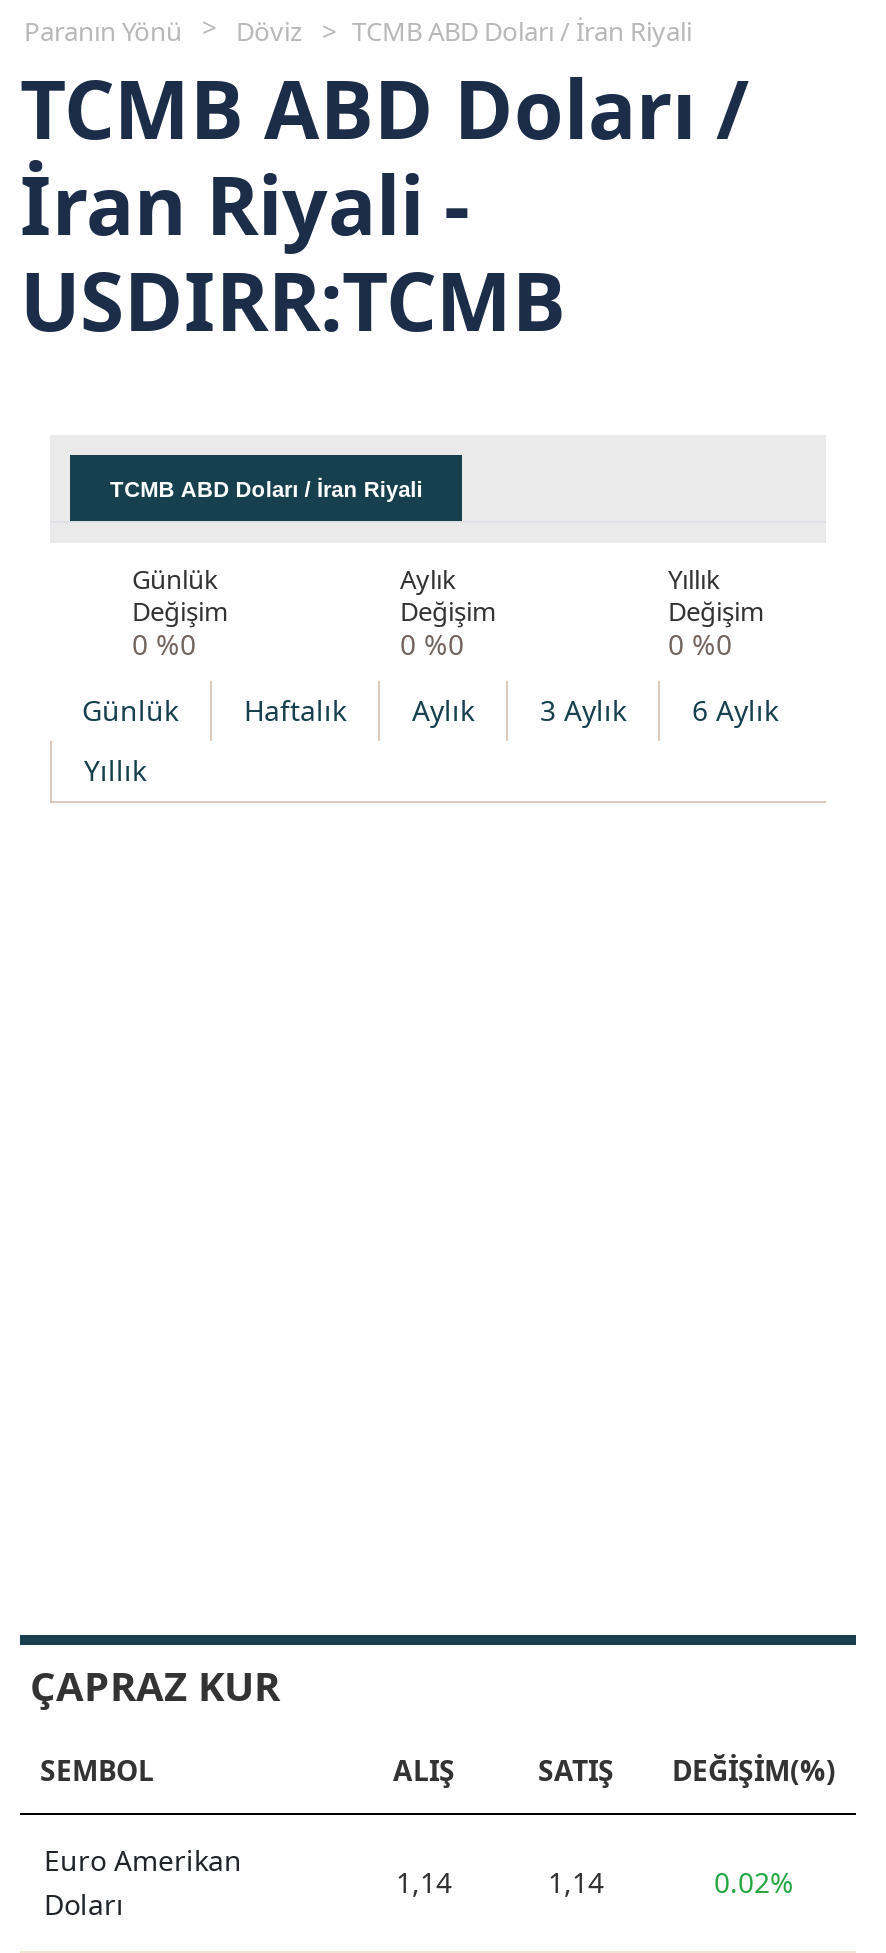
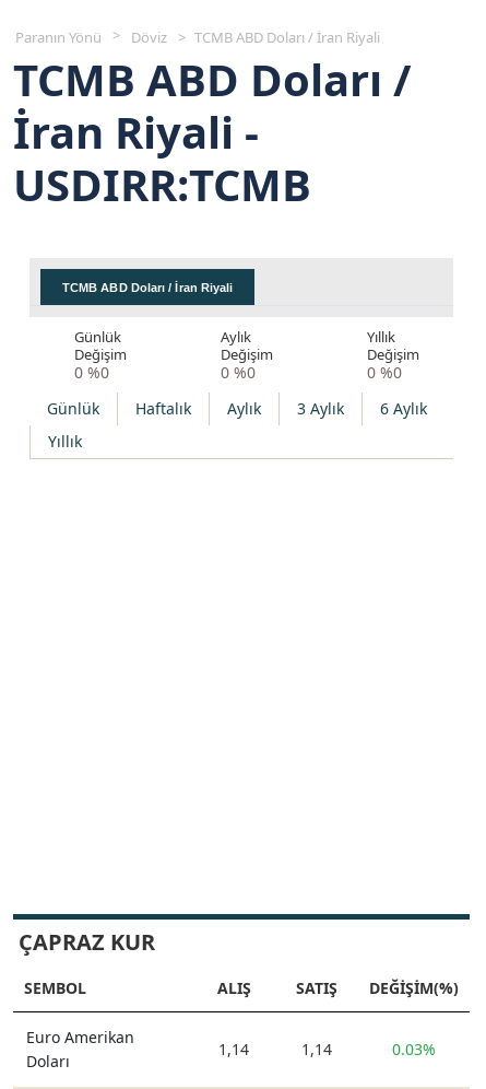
- 0.02%
+ 0.03%
